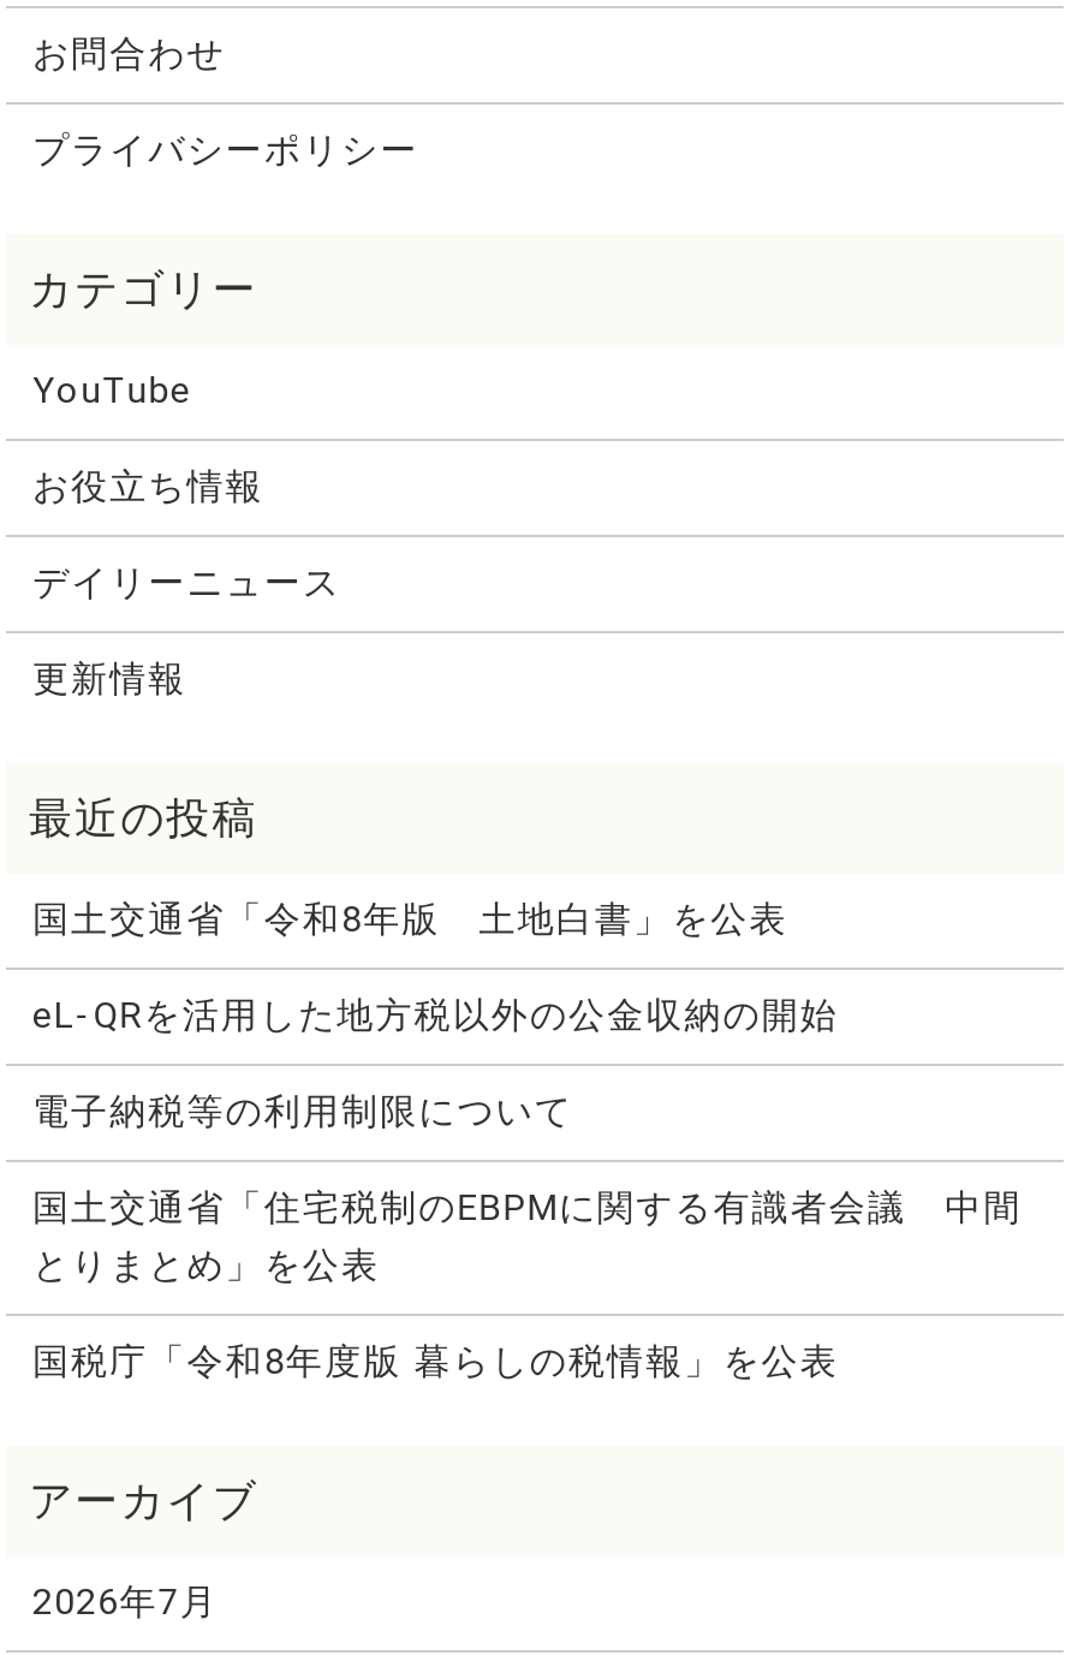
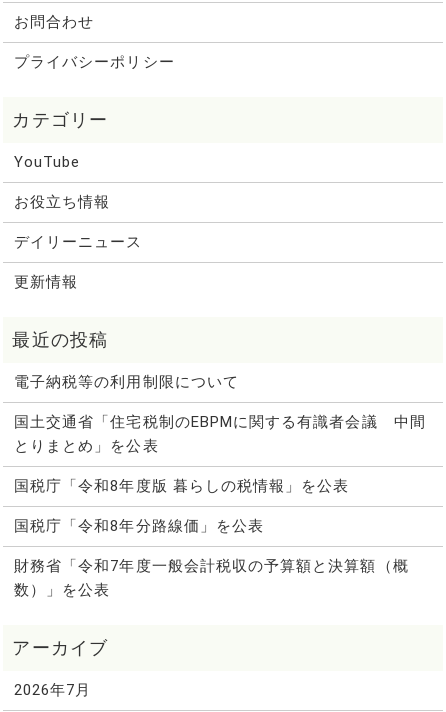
- 国土交通省「令和8年版 土地白書」を公表
- eL-QRを活用した地方税以外の公金収納の開始

moved up: 電子納税等の利用制限について | 国土交通省「住宅税制のEBPMに関する有識者会議 中間 | とりまとめ」を公表 | 国税庁「令和8年度版 暮らしの税情報」を公表

+ 国税庁「令和8年分路線価」を公表
+ 財務省「令和7年度一般会計税収の予算額と決算額（概
+ 数）」を公表
